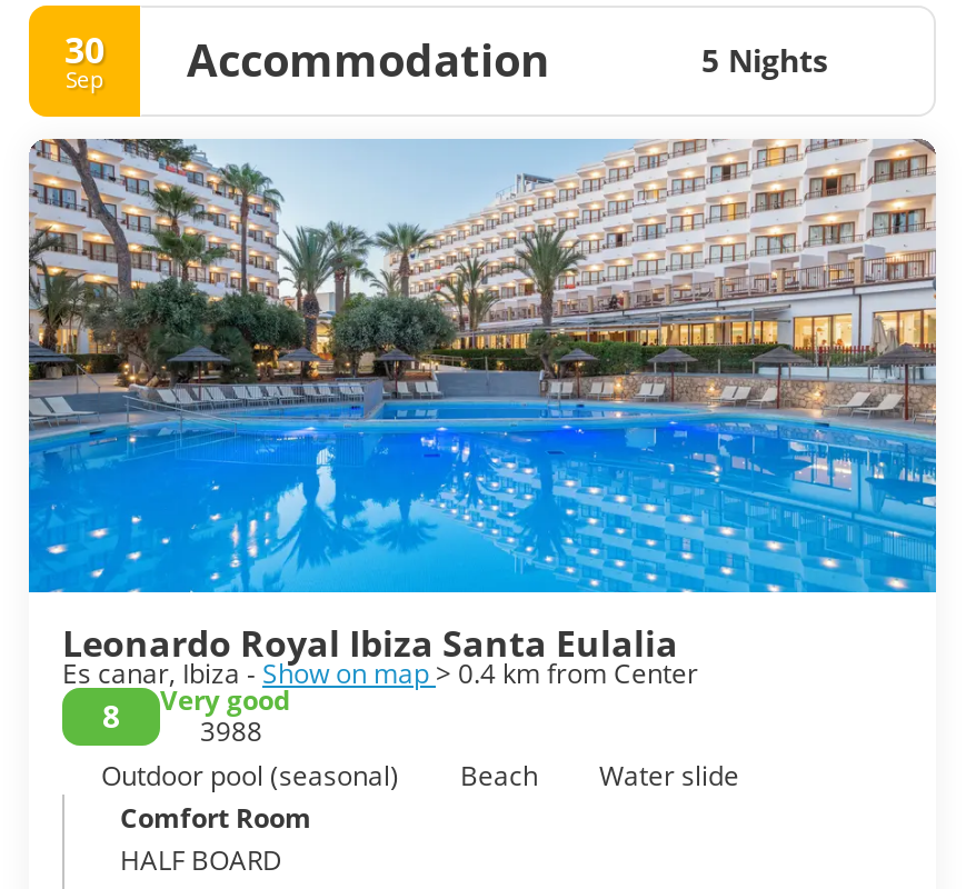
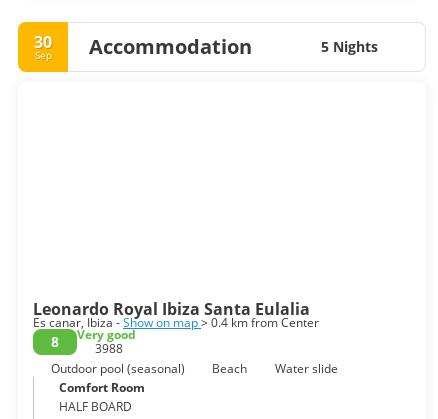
- [image]
